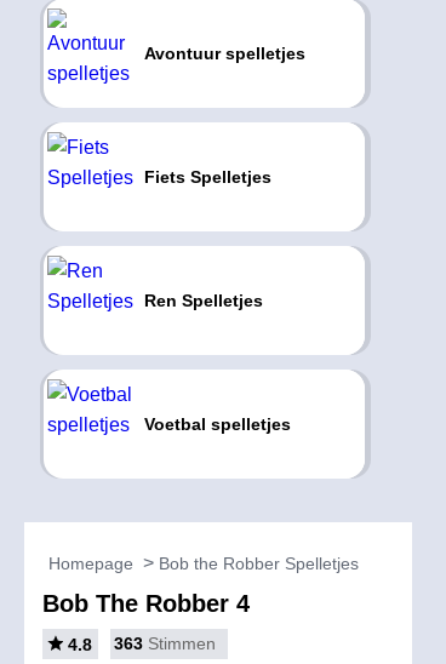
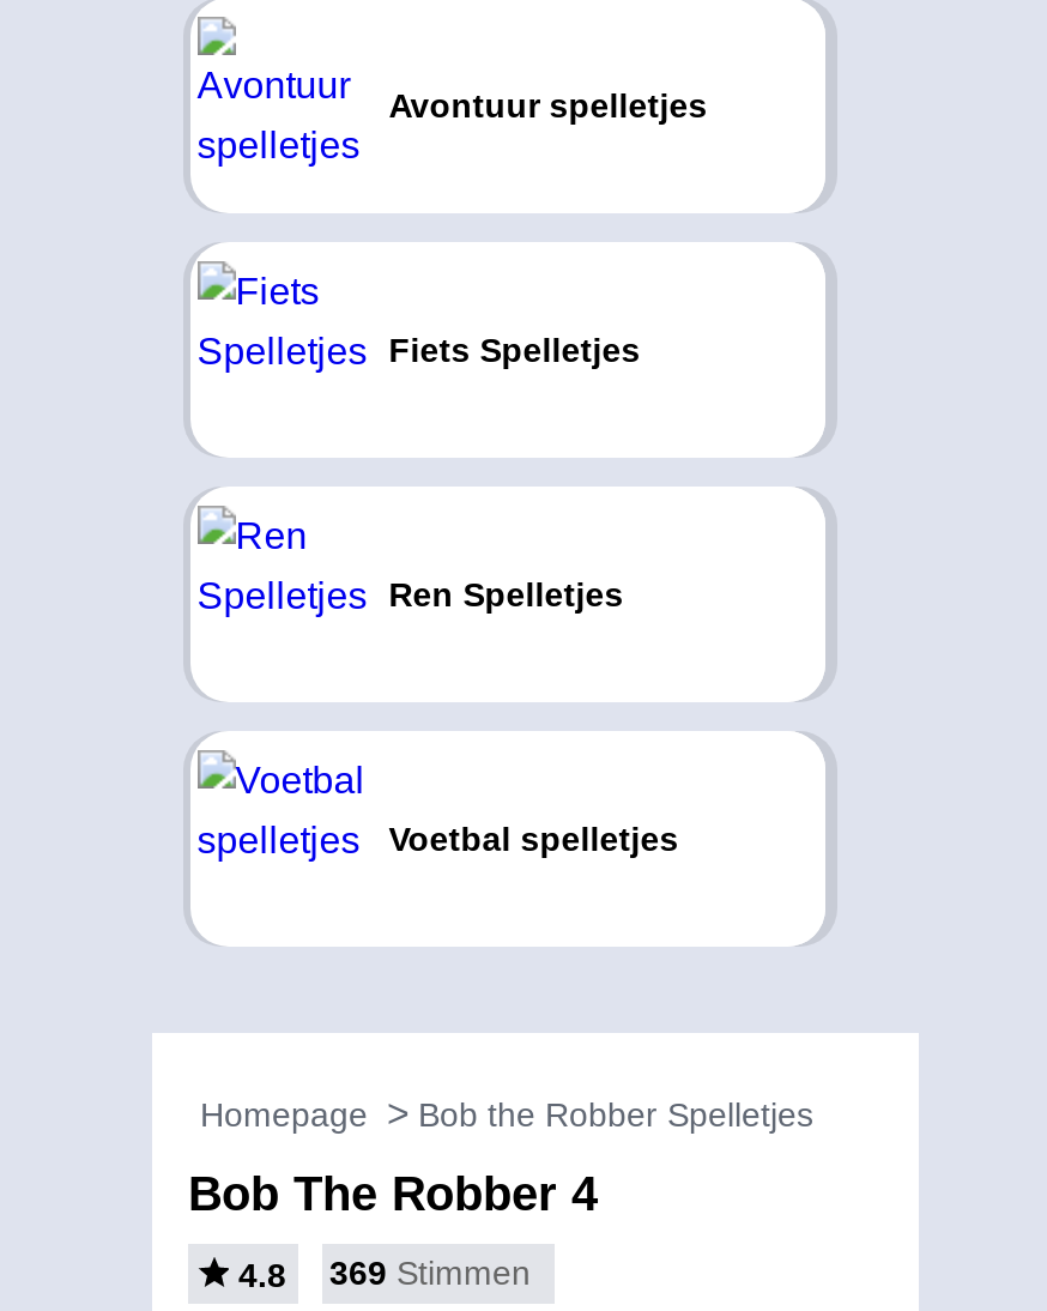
- 4.8 363 Stimmen
+ 4.8 369 Stimmen
